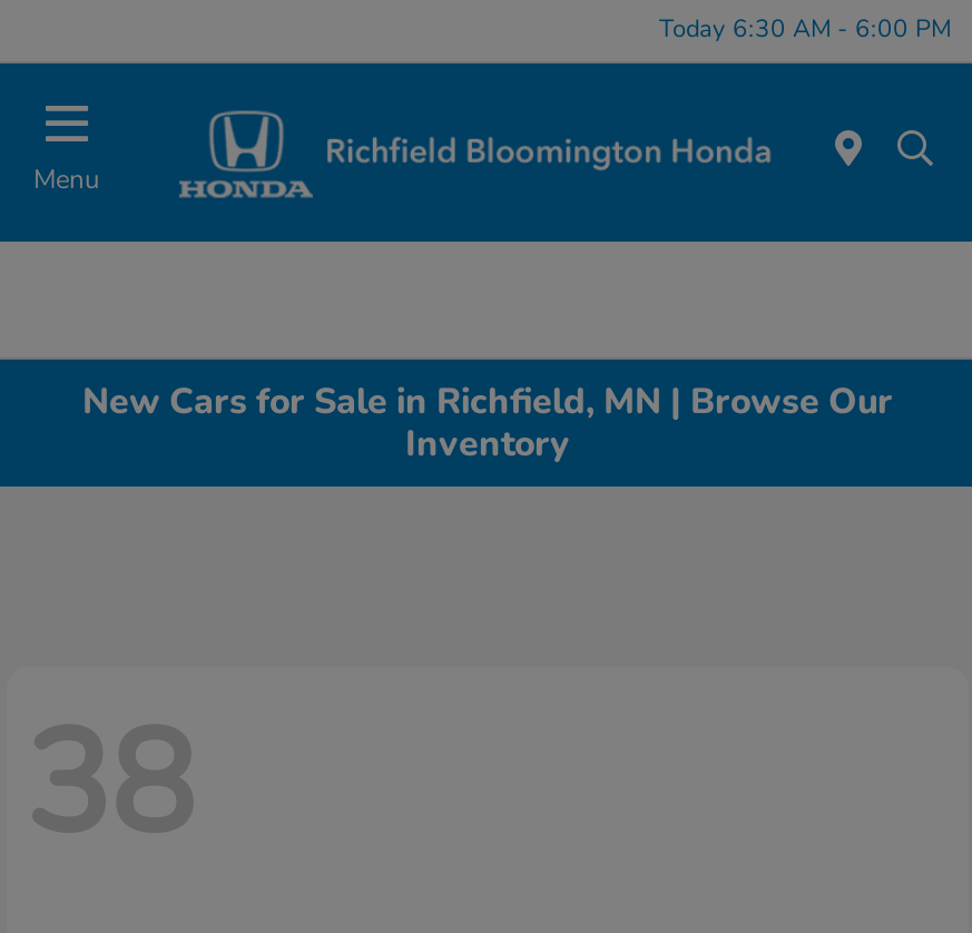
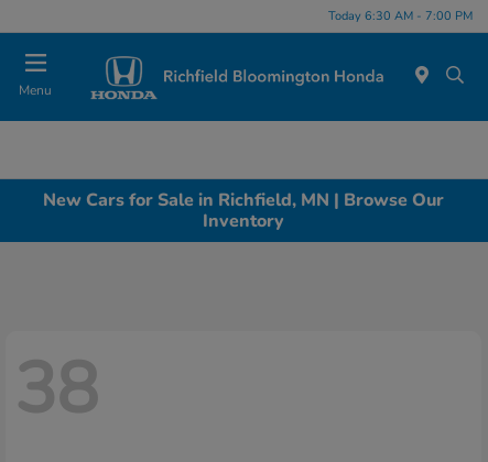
- Today 6:30 AM - 6:00 PM
+ Today 6:30 AM - 7:00 PM
